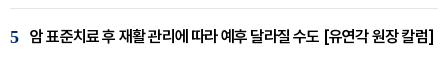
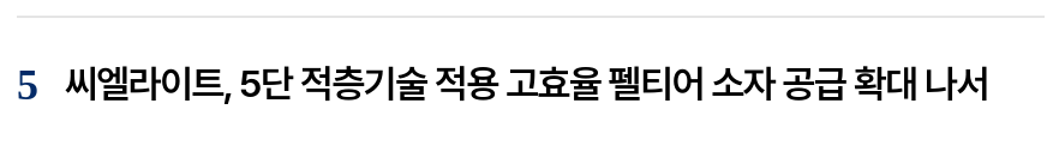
- 암 표준치료 후 재활 관리에 따라 예후 달라질 수도 [유연각 원장 칼럼]
+ 씨엘라이트, 5단 적층기술 적용 고효율 펠티어 소자 공급 확대 나서
